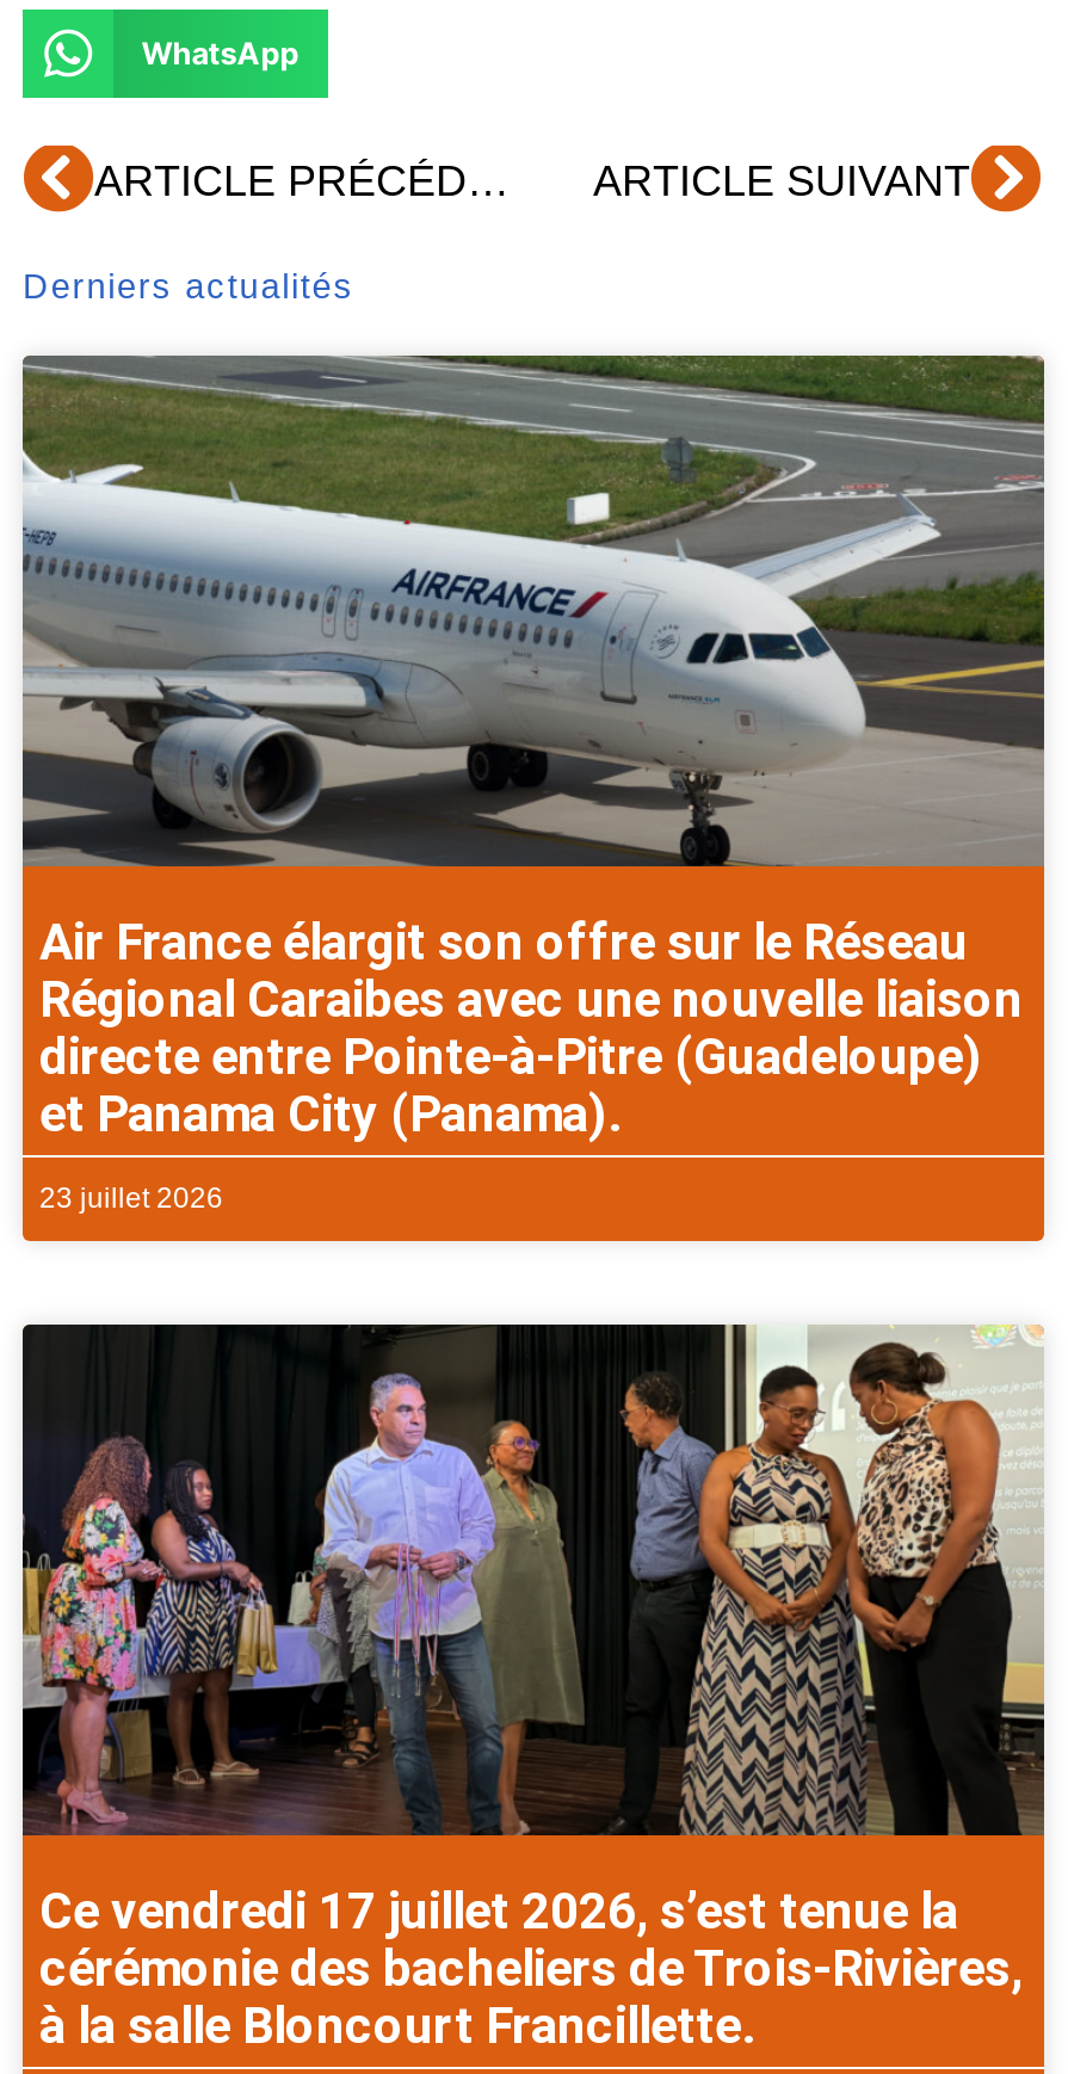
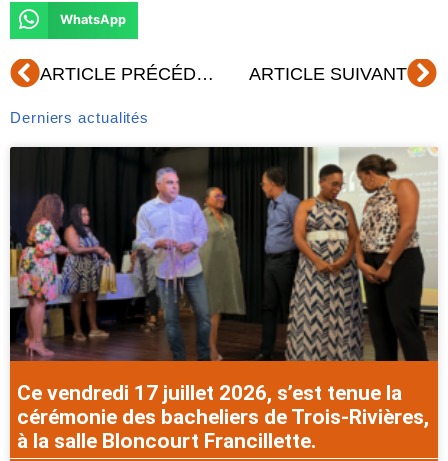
- [image]
- Air France élargit son offre sur le Réseau
- Régional Caraibes avec une nouvelle liaison
- directe entre Pointe-à-Pitre (Guadeloupe)
- et Panama City (Panama).
- 23 juillet 2026
